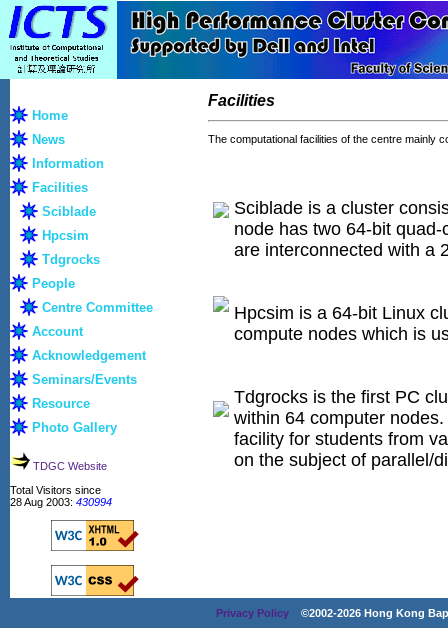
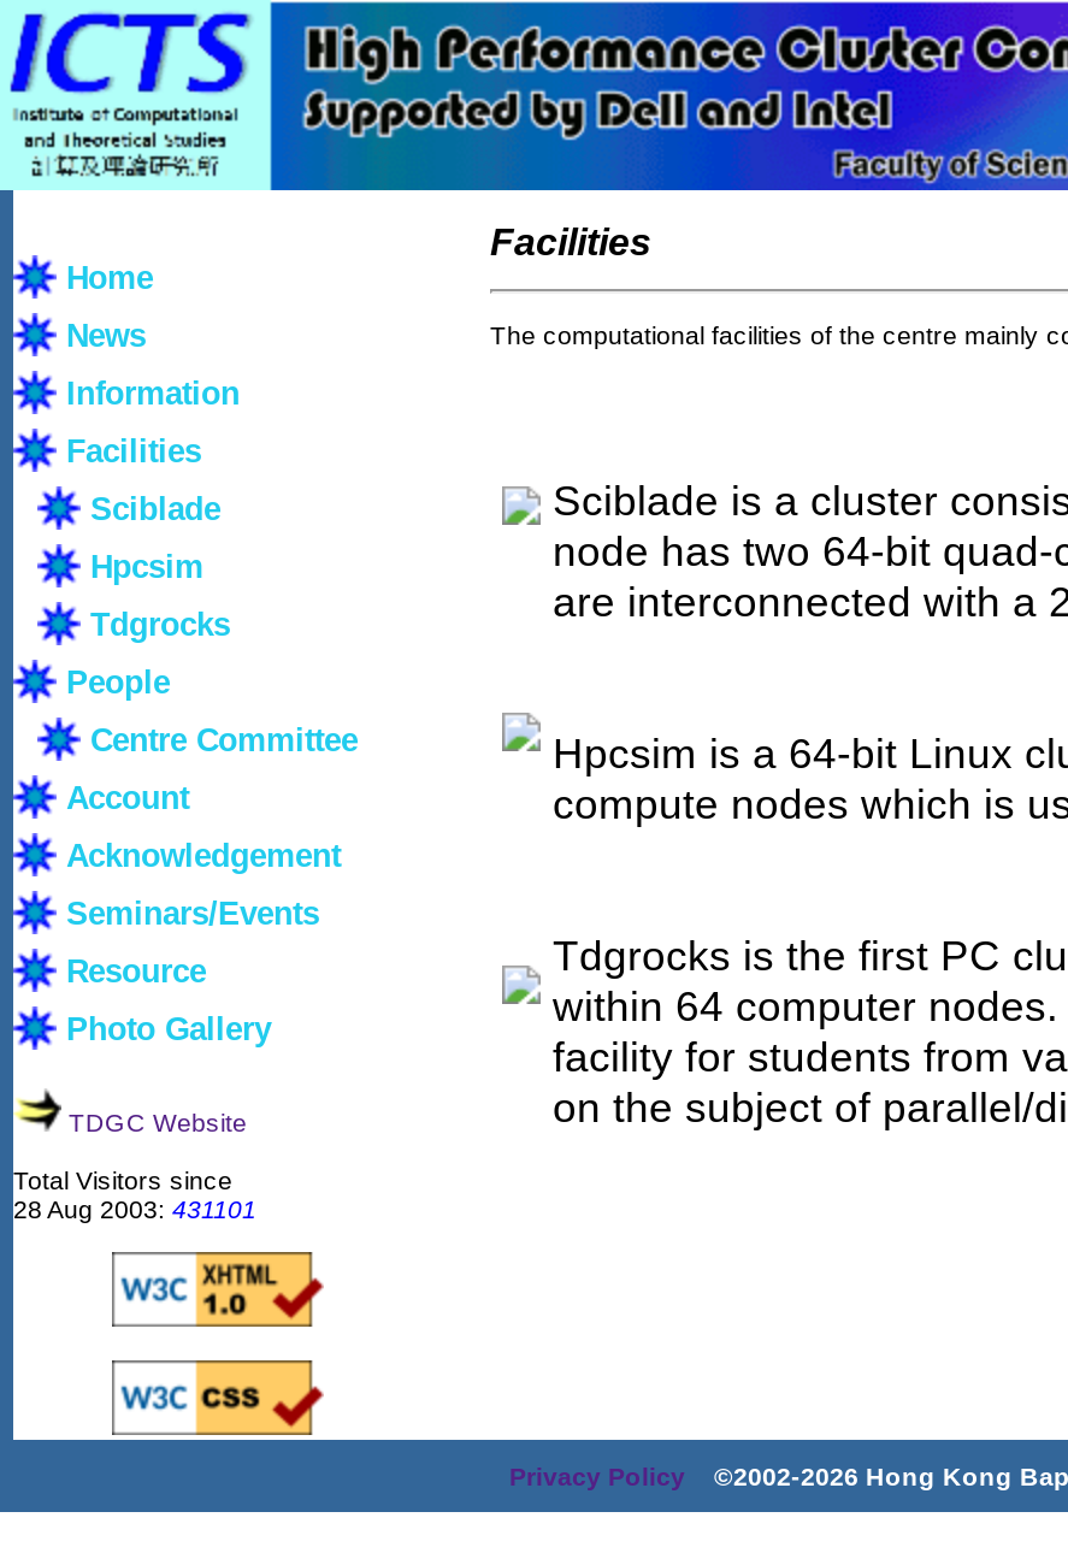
- 28 Aug 2003: 430994
+ 28 Aug 2003: 431101
